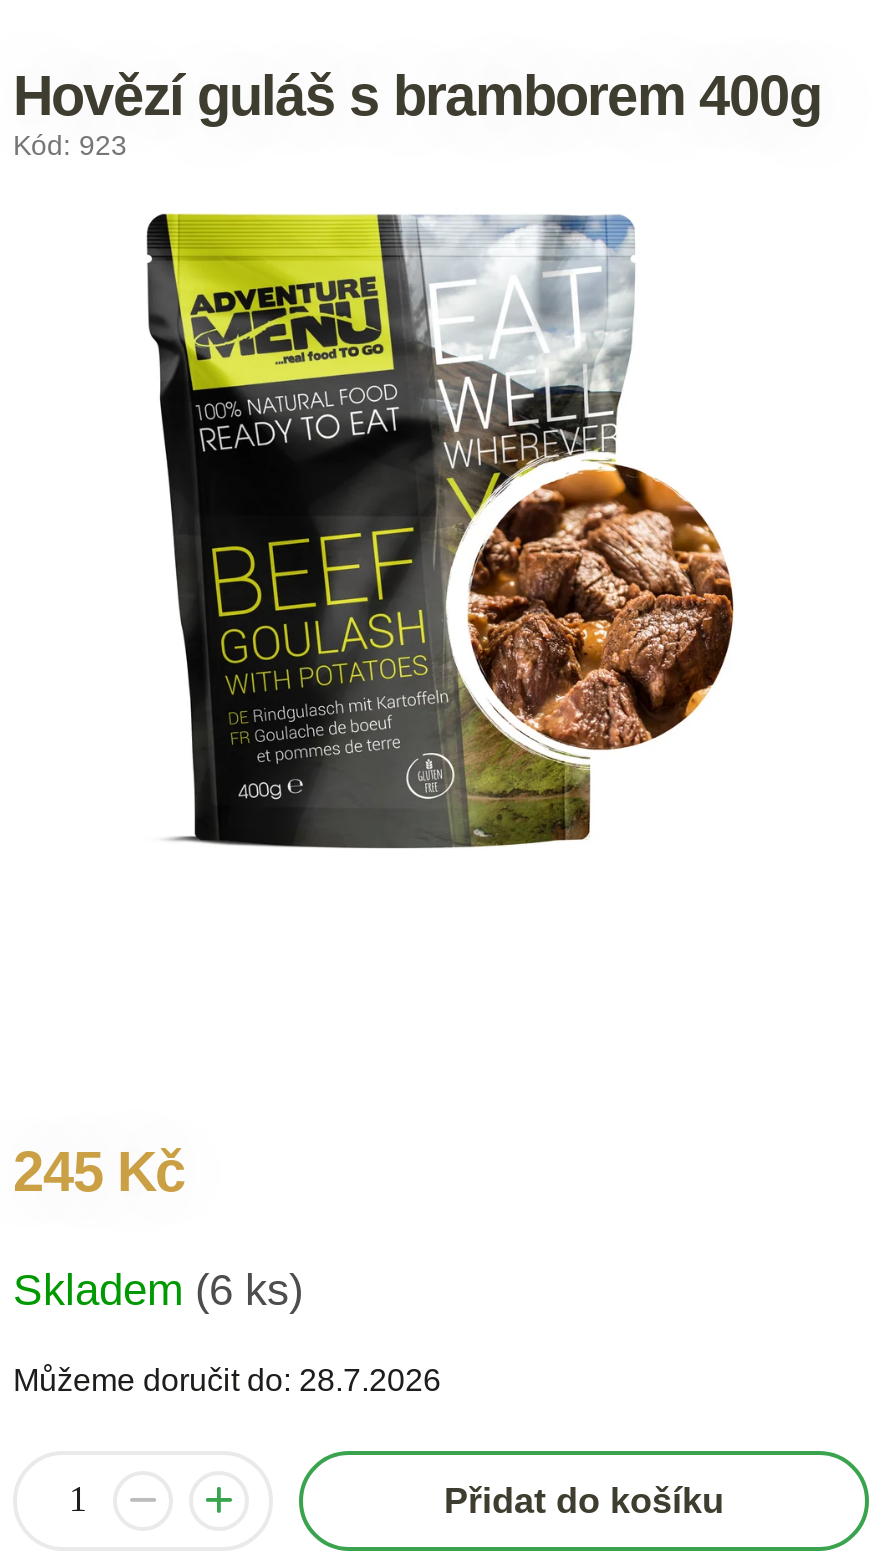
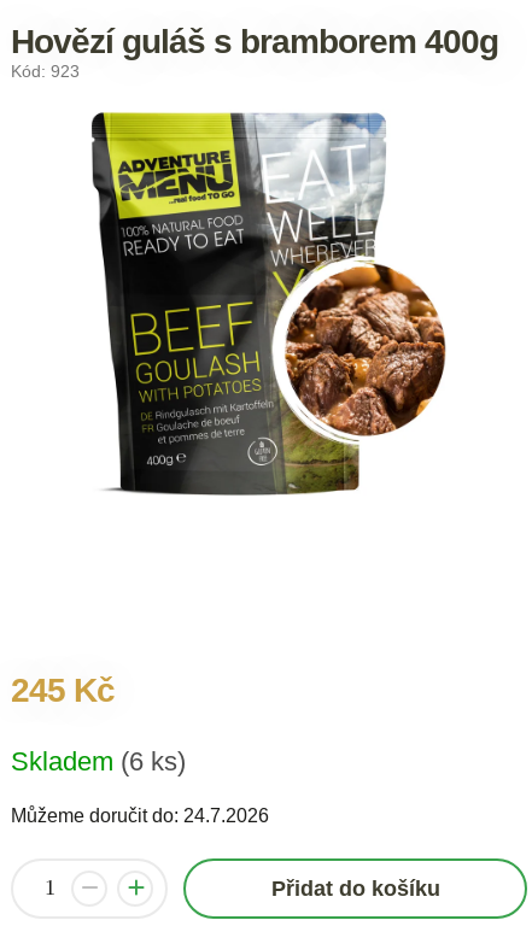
- Můžeme doručit do: 28.7.2026
+ Můžeme doručit do: 24.7.2026
